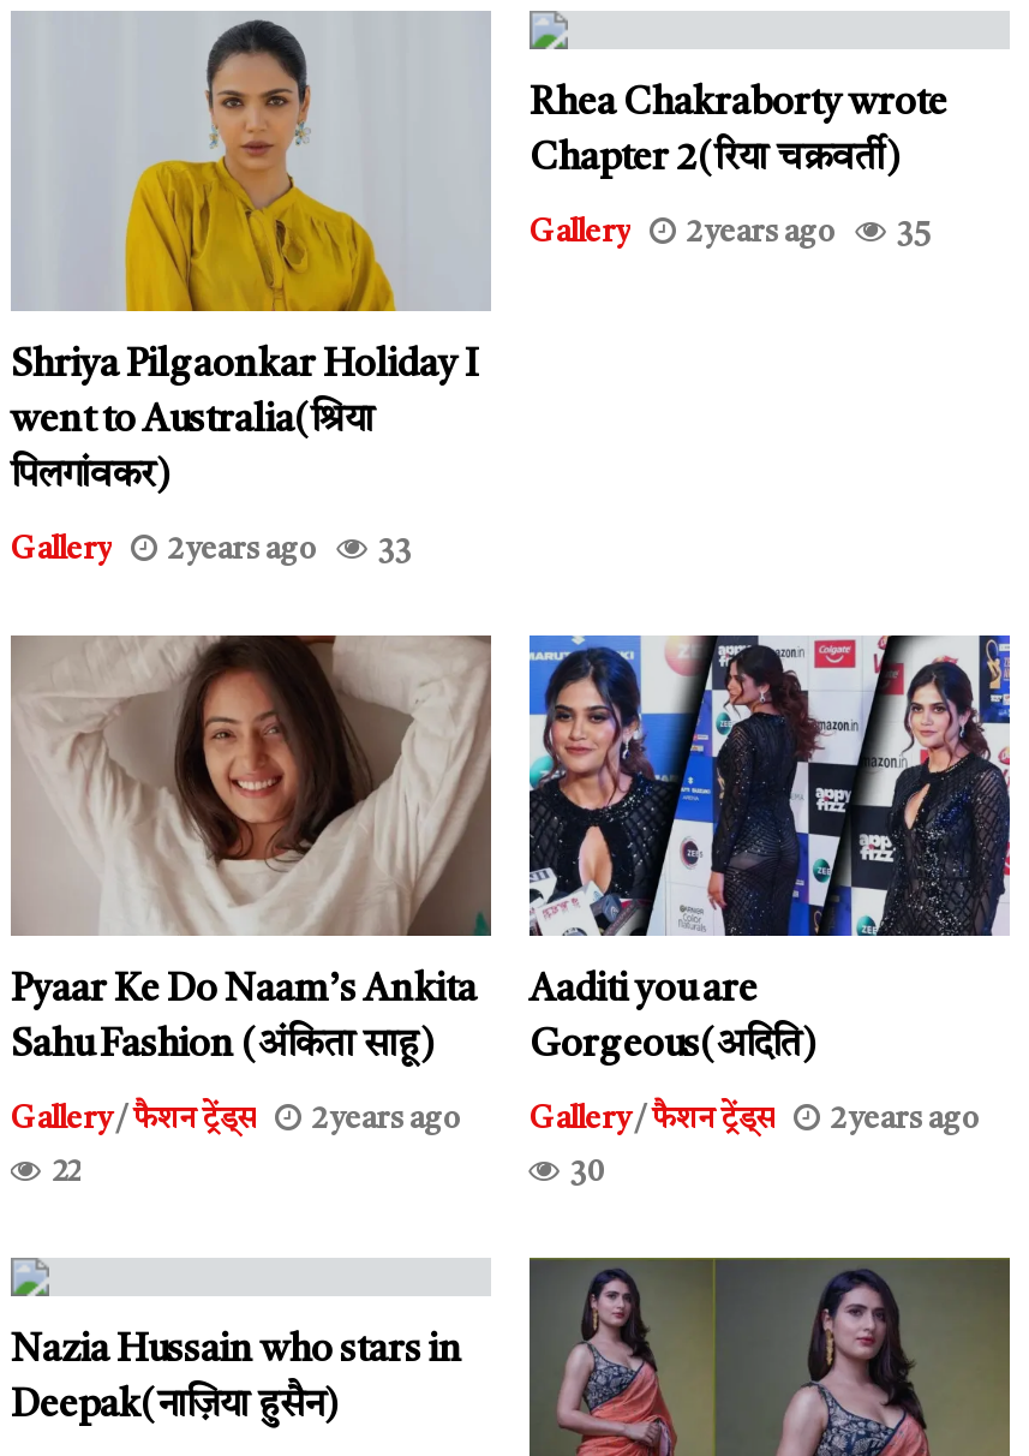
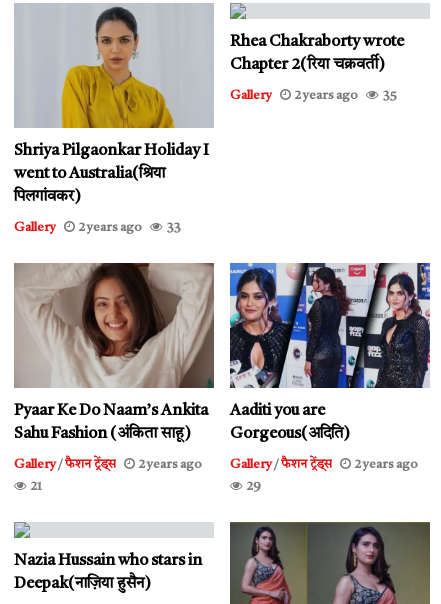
- 22
+ 21

- 30
+ 29
